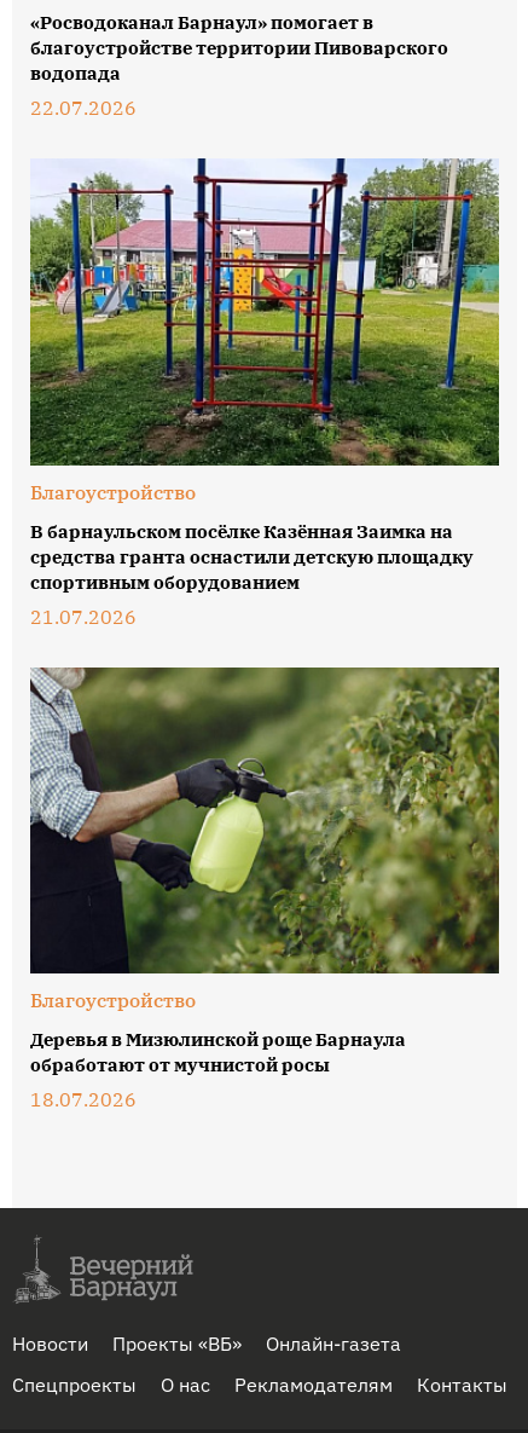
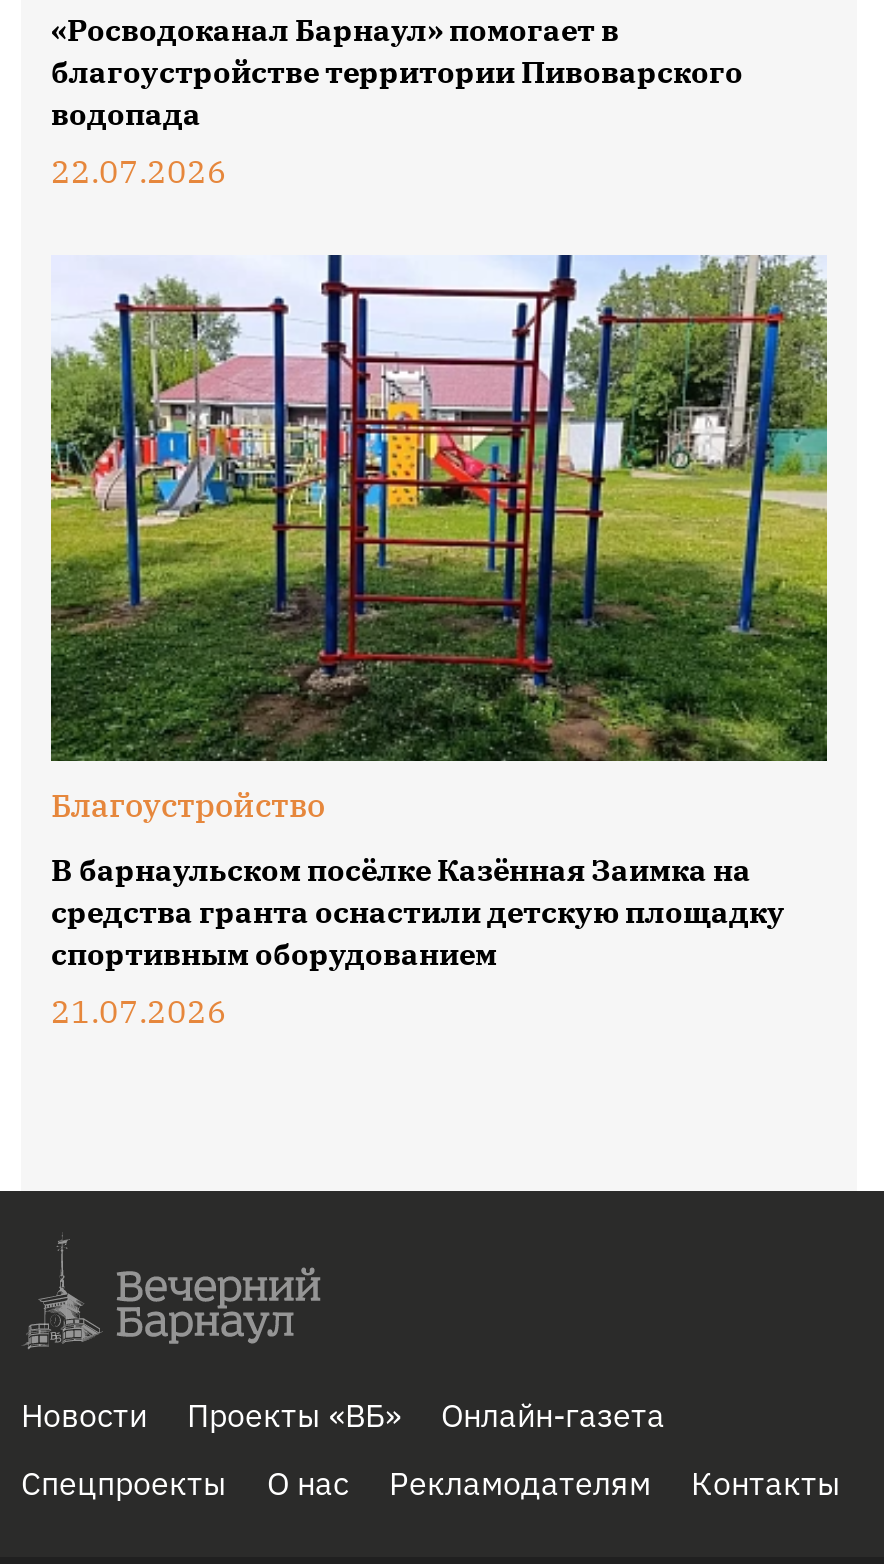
- [image]
- Благоустройство
- Деревья в Мизюлинской роще Барнаула
- обработают от мучнистой росы
- 18.07.2026
